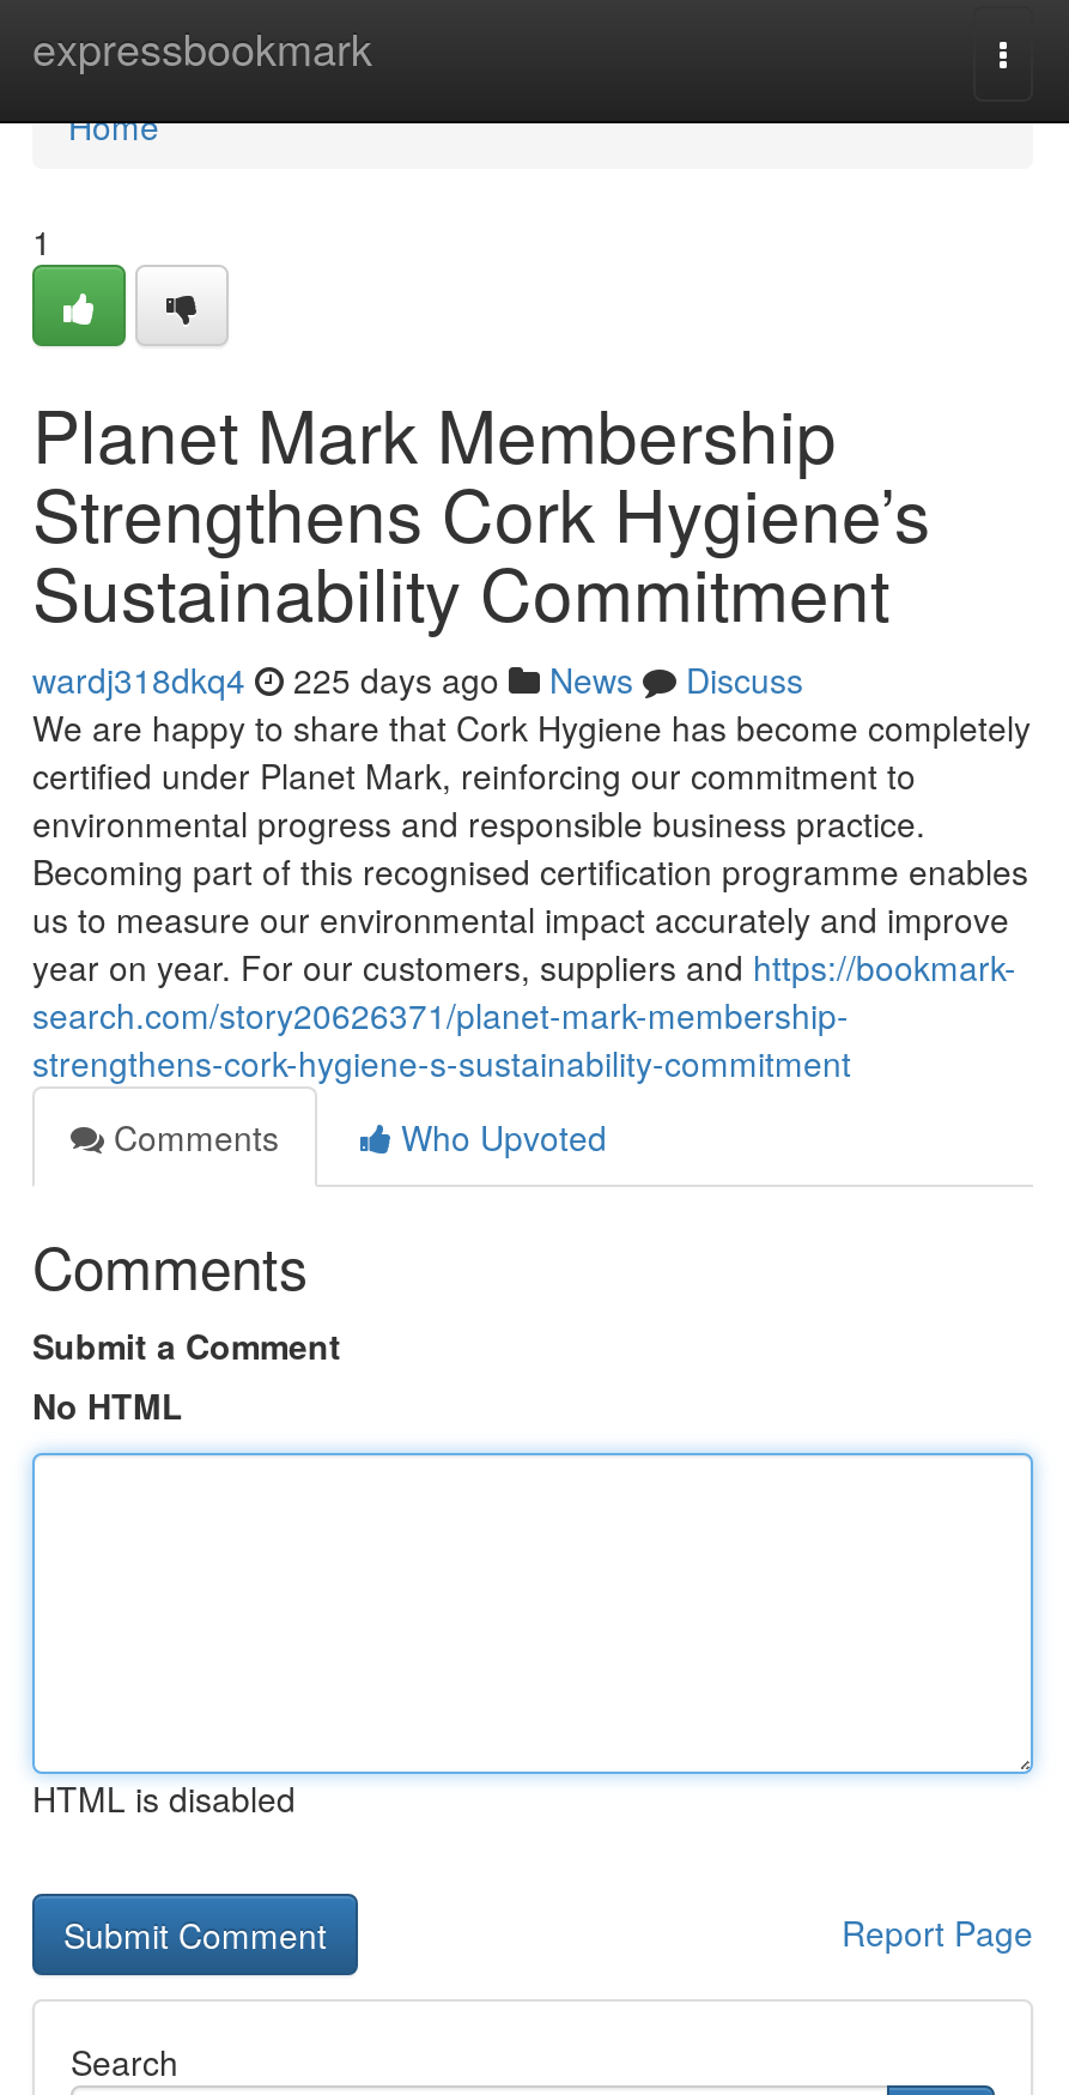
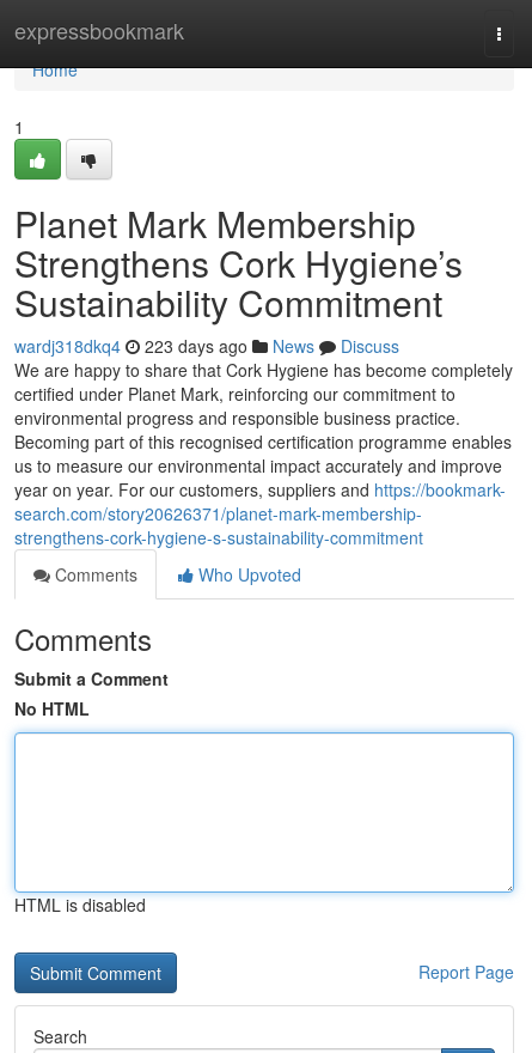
- wardj318dkq4 225 days ago News Discuss
+ wardj318dkq4 223 days ago News Discuss
